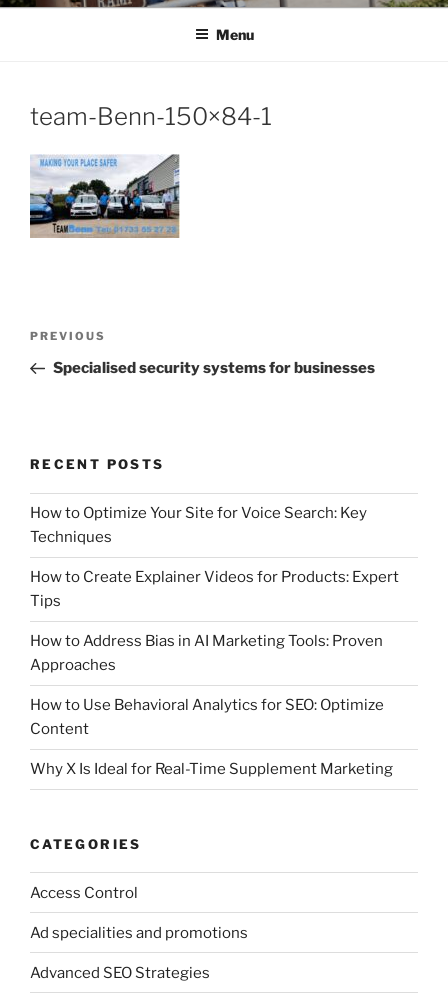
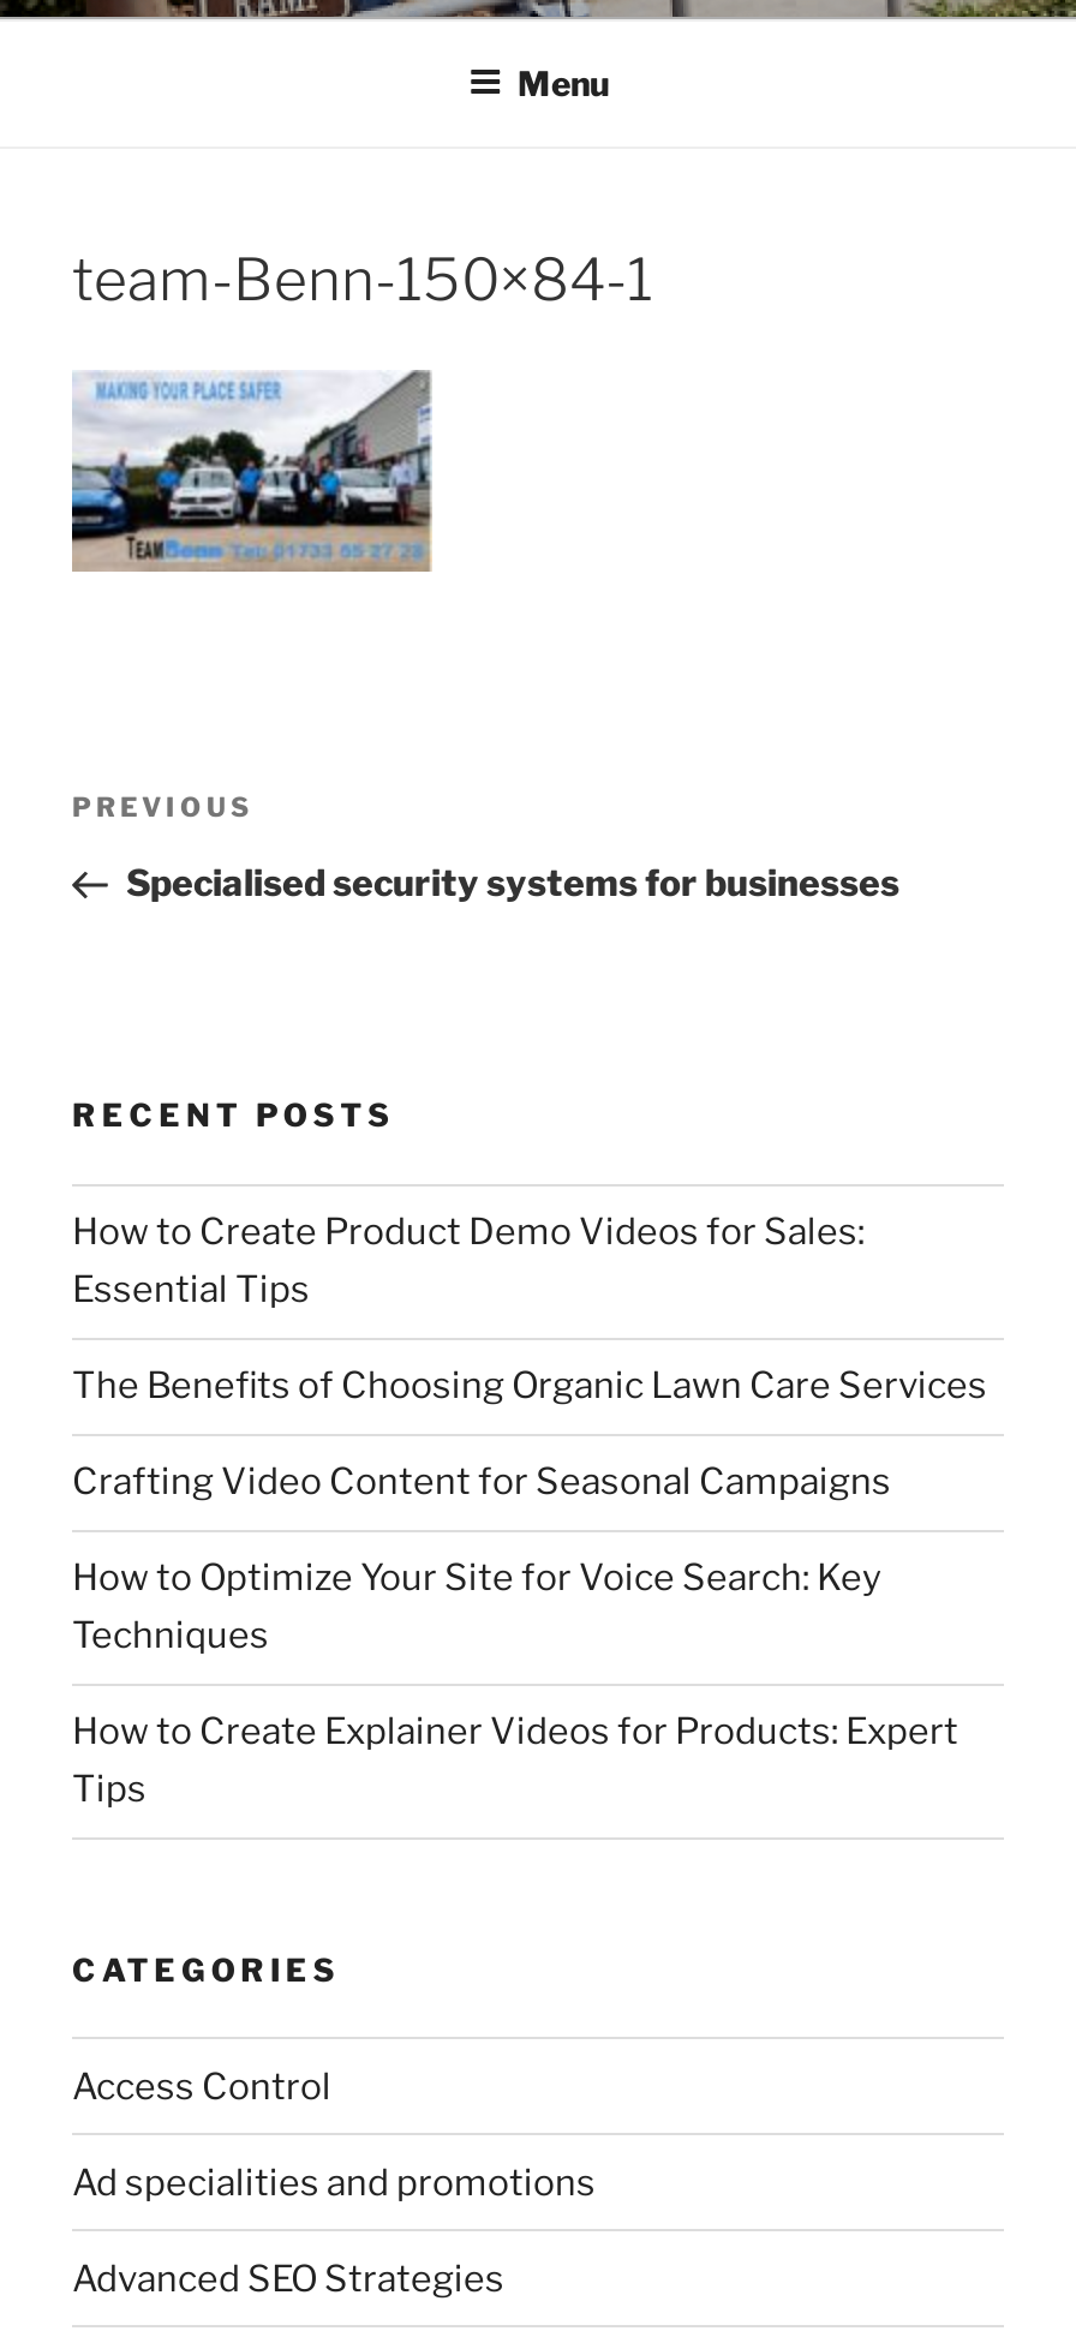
+ How to Create Product Demo Videos for Sales:
+ Essential Tips
+ The Benefits of Choosing Organic Lawn Care Services
+ Crafting Video Content for Seasonal Campaigns

moved down: How to Optimize Your Site for Voice Search: Key | Techniques | How to Create Explainer Videos for Products: Expert | Tips

- How to Address Bias in AI Marketing Tools: Proven
- Approaches
- How to Use Behavioral Analytics for SEO: Optimize
- Content
- Why X Is Ideal for Real-Time Supplement Marketing
